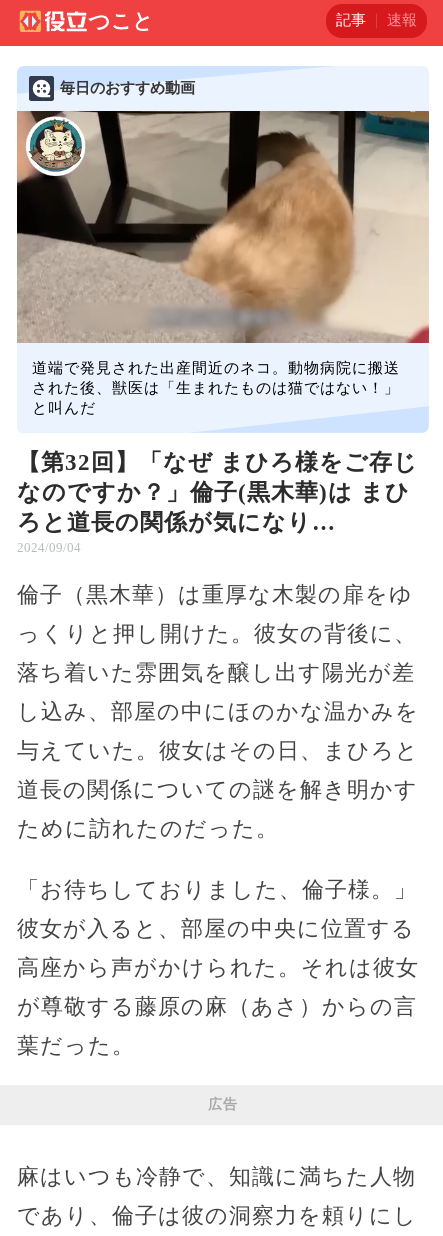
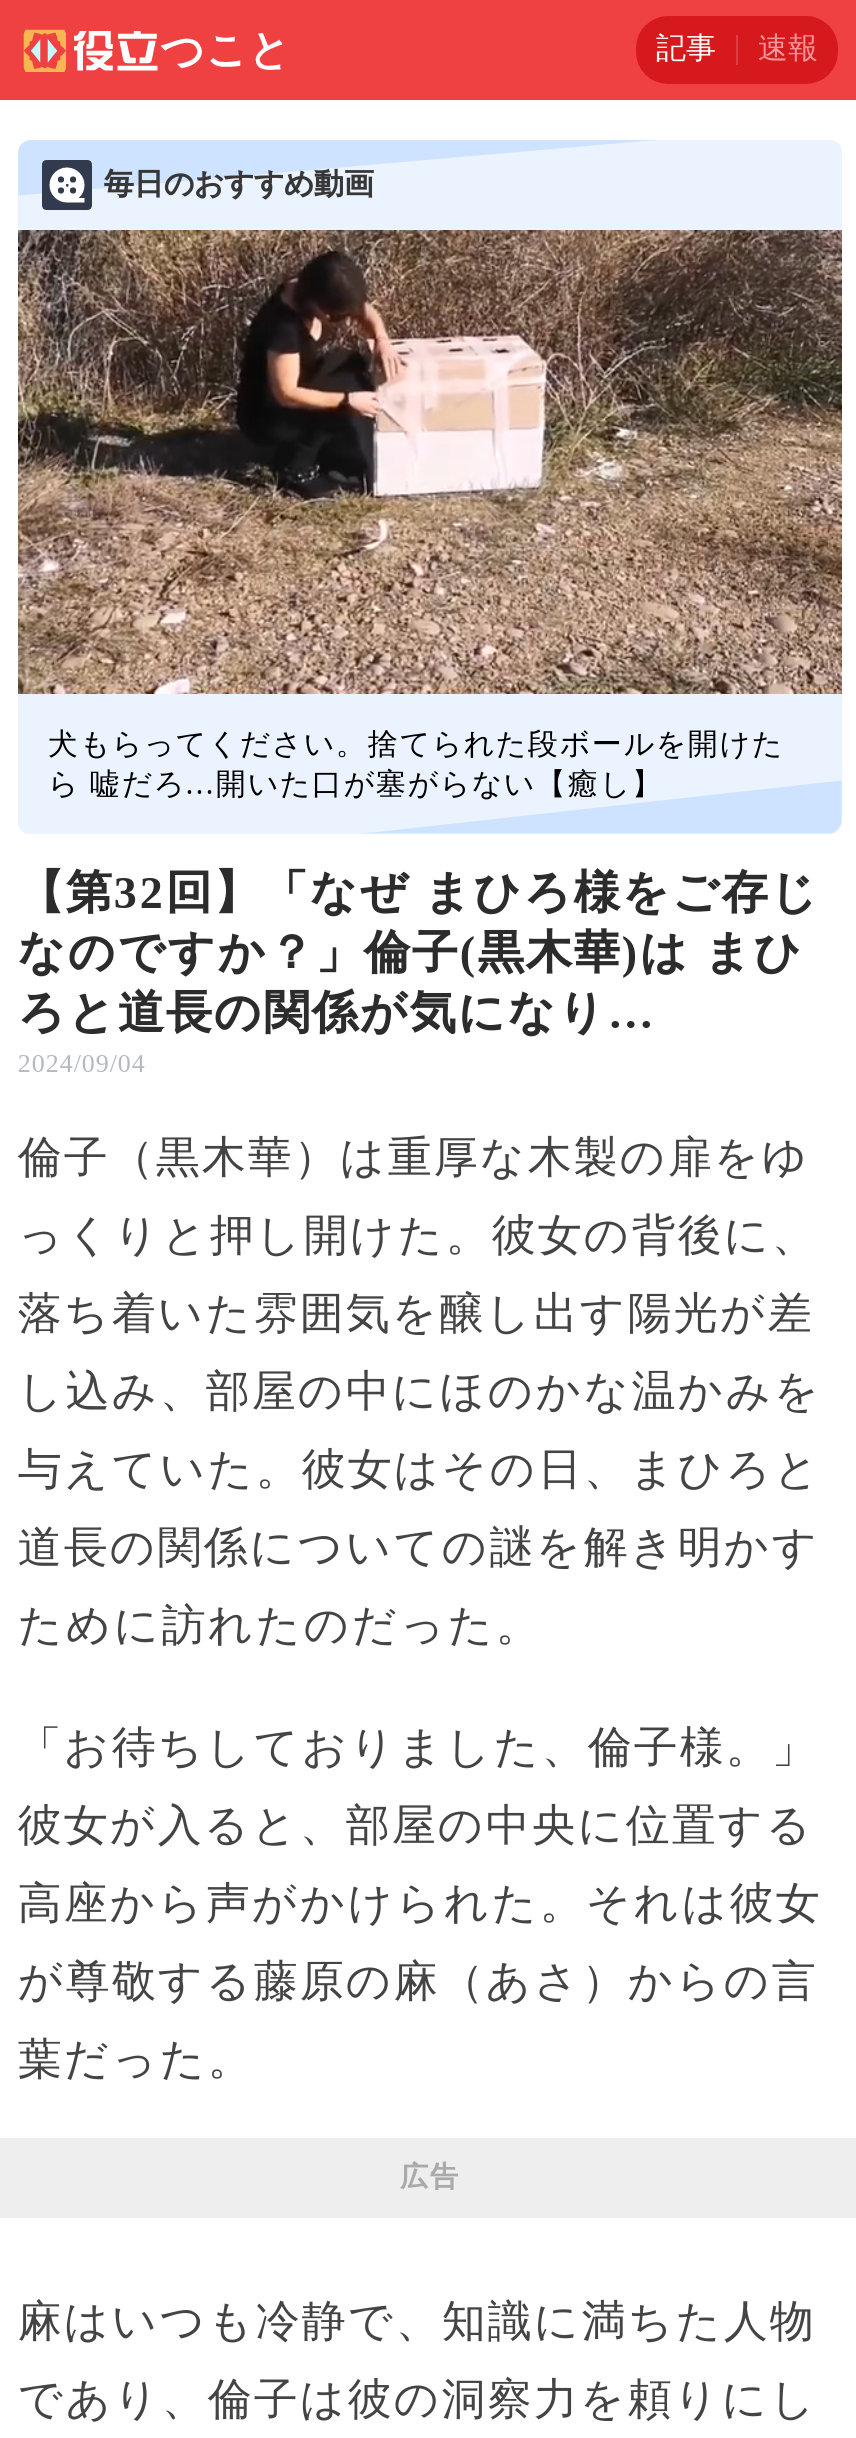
- [image]
- 道端で発見された出産間近のネコ。動物病院に搬送
- された後、獣医は「生まれたものは猫ではない！」
- と叫んだ
+ [image]
+ 犬もらってください。捨てられた段ボールを開けた
+ ら 嘘だろ...開いた口が塞がらない【癒し】
